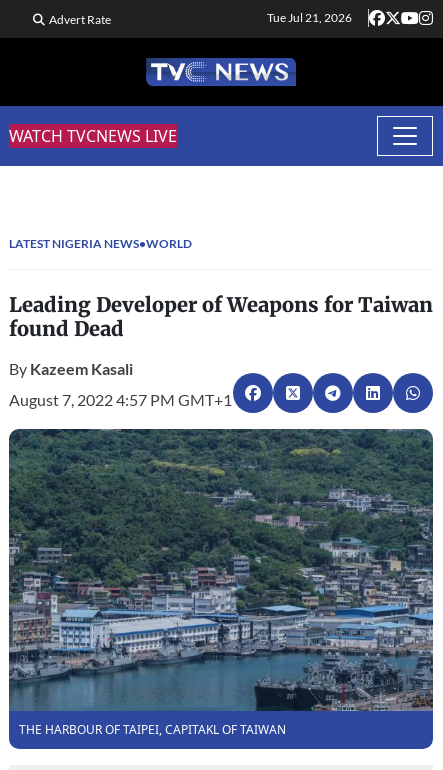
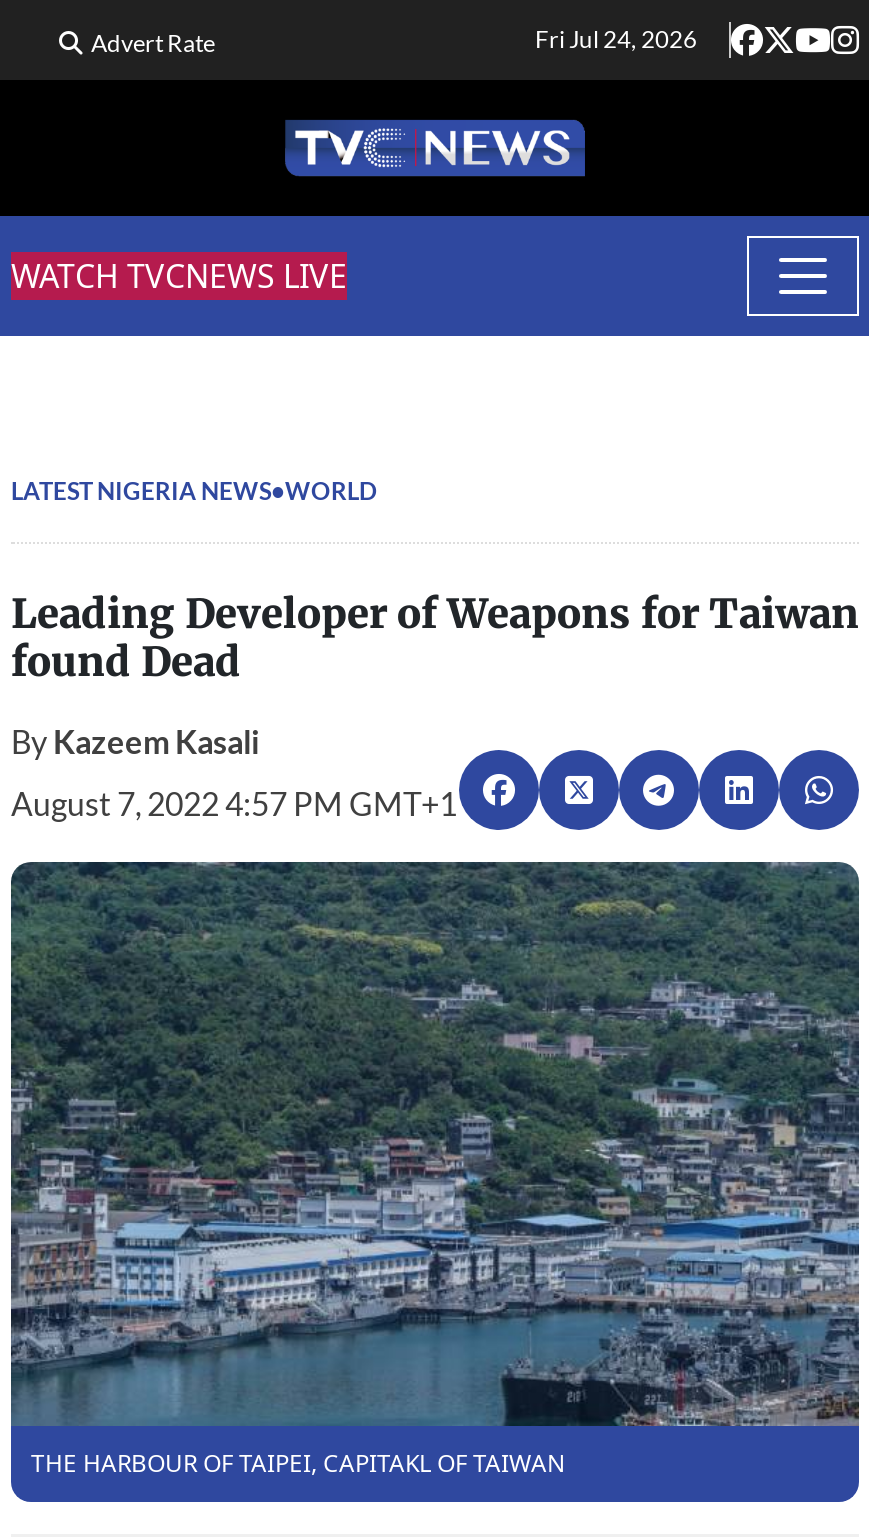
- Tue Jul 21, 2026
+ Fri Jul 24, 2026
